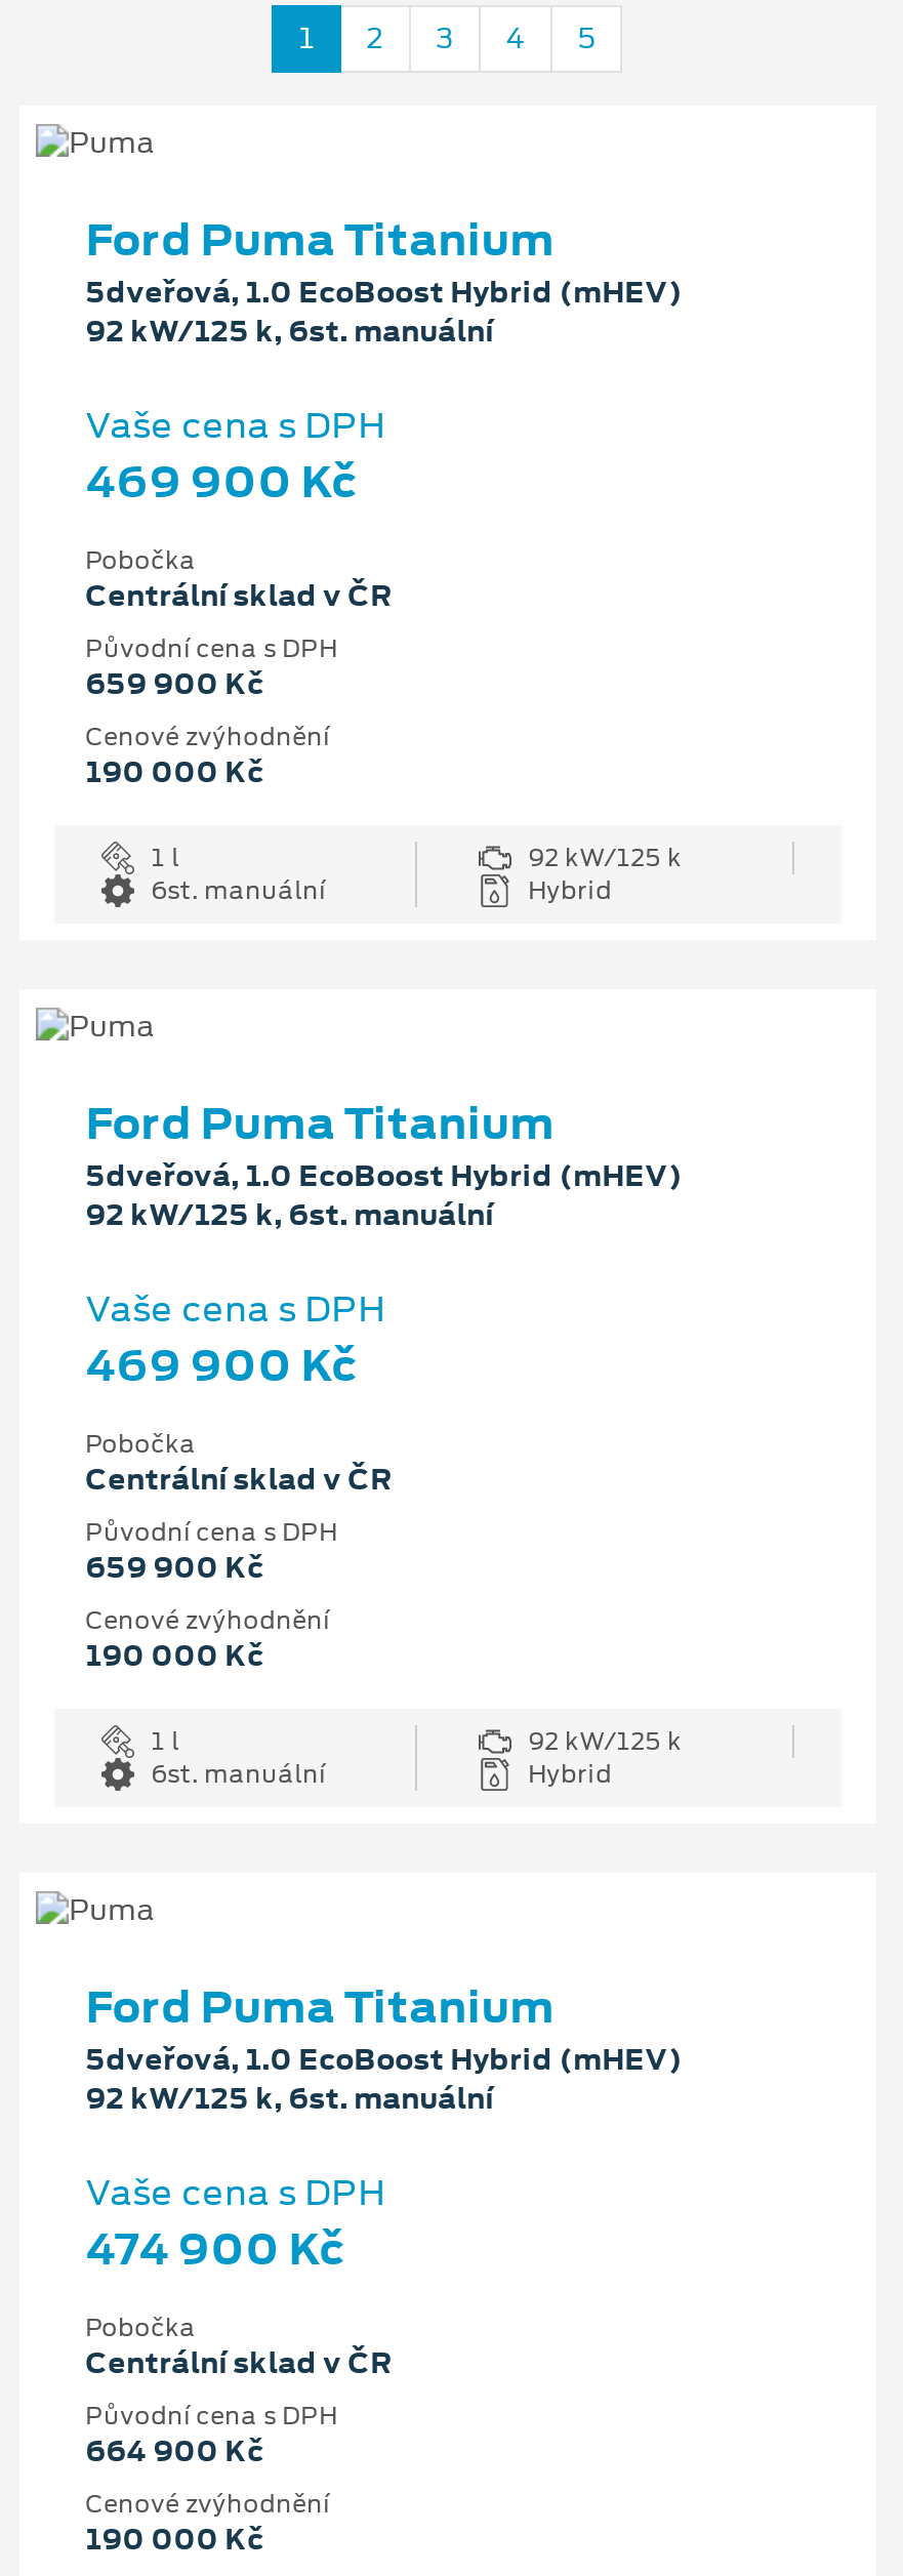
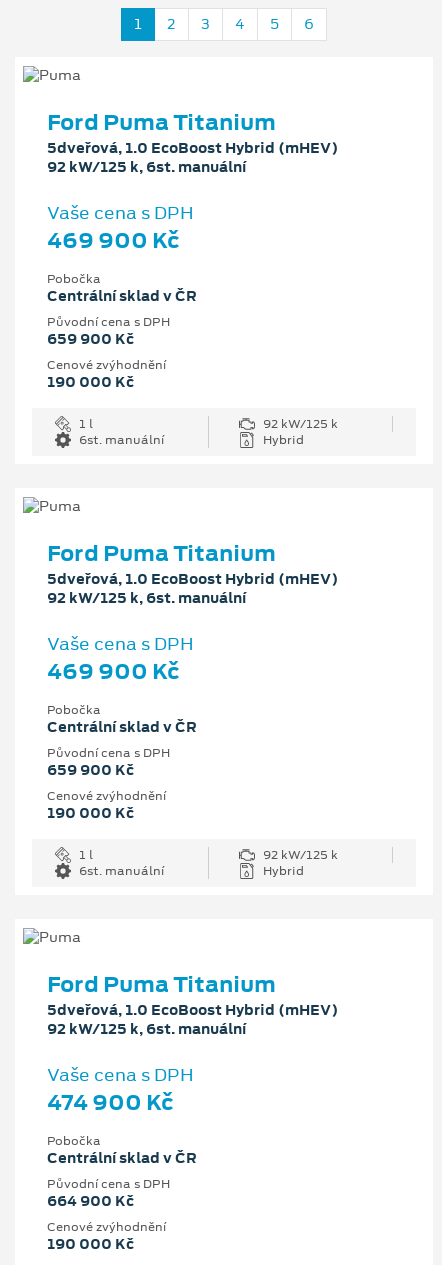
+ 6
